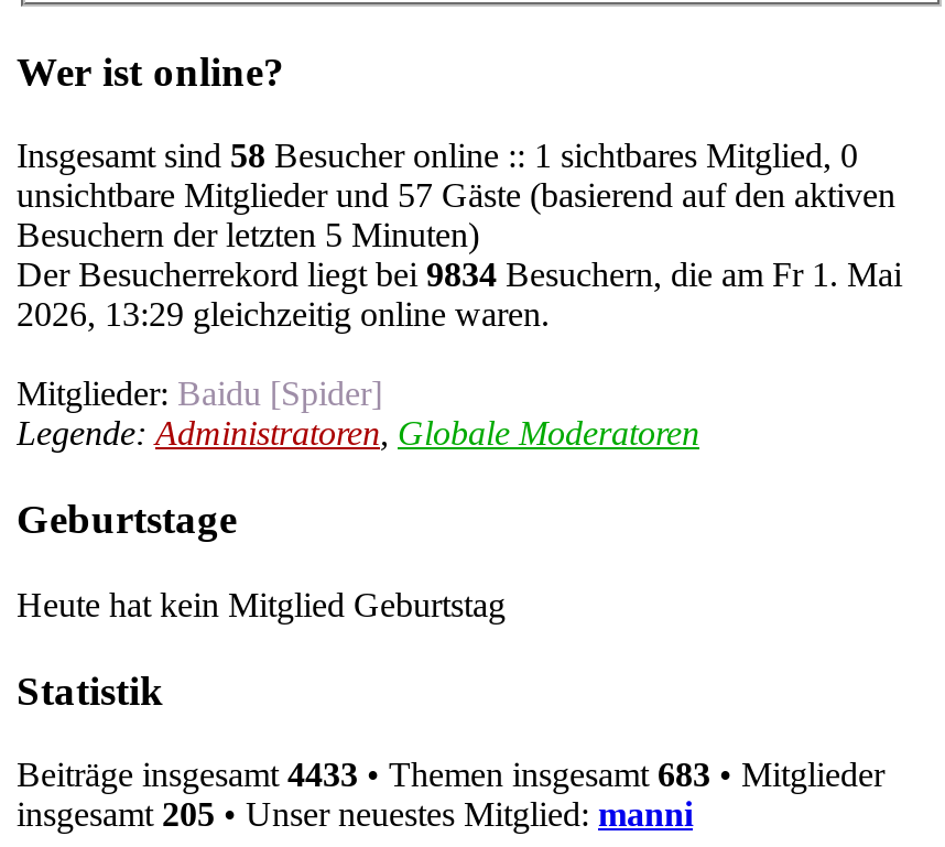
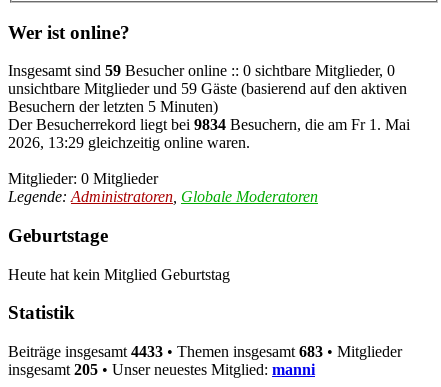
- Insgesamt sind 58 Besucher online :: 1 sichtbares Mitglied, 0
+ Insgesamt sind 59 Besucher online :: 0 sichtbare Mitglieder, 0

- unsichtbare Mitglieder und 57 Gäste (basierend auf den aktiven
+ unsichtbare Mitglieder und 59 Gäste (basierend auf den aktiven

- Mitglieder: Baidu [Spider]
+ Mitglieder: 0 Mitglieder
